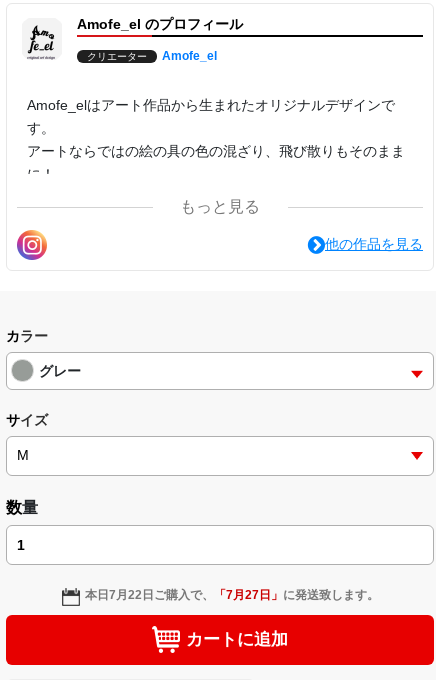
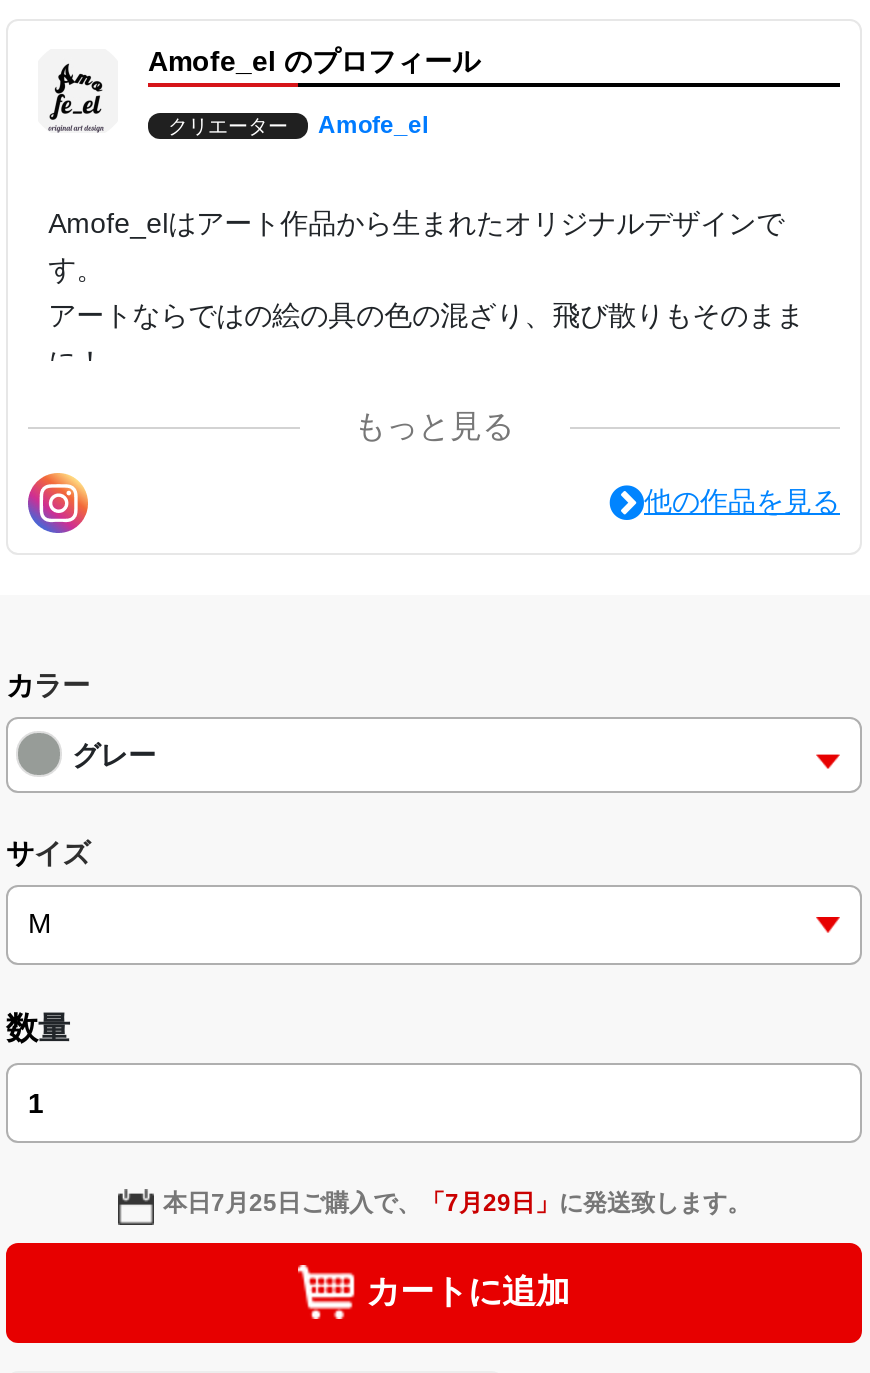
- 本日7月22日ご購入で、「7月27日」に発送致します。
+ 本日7月25日ご購入で、「7月29日」に発送致します。
